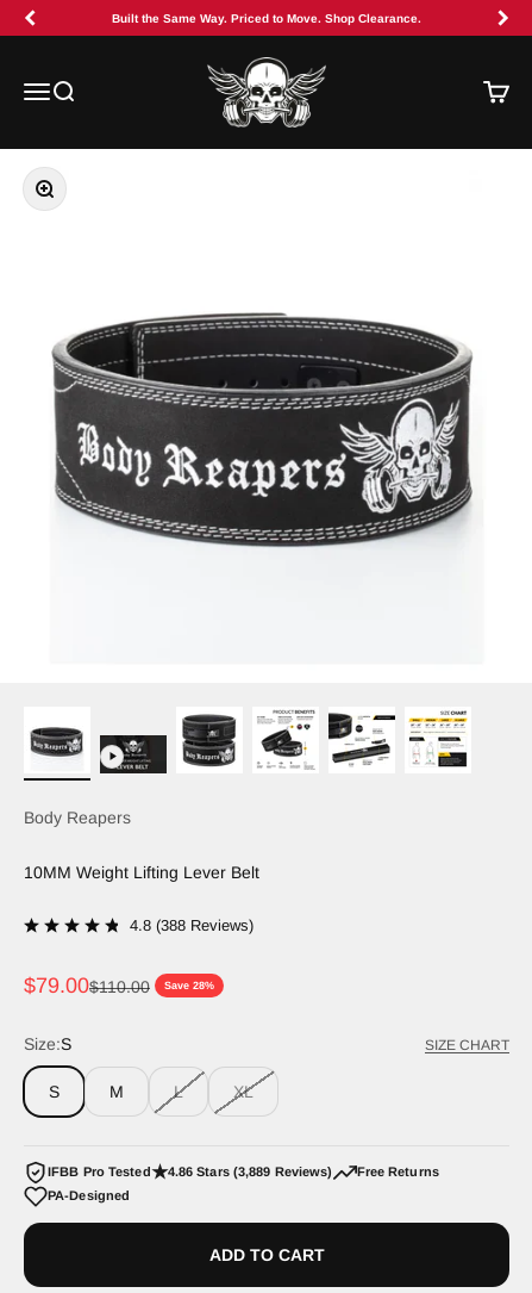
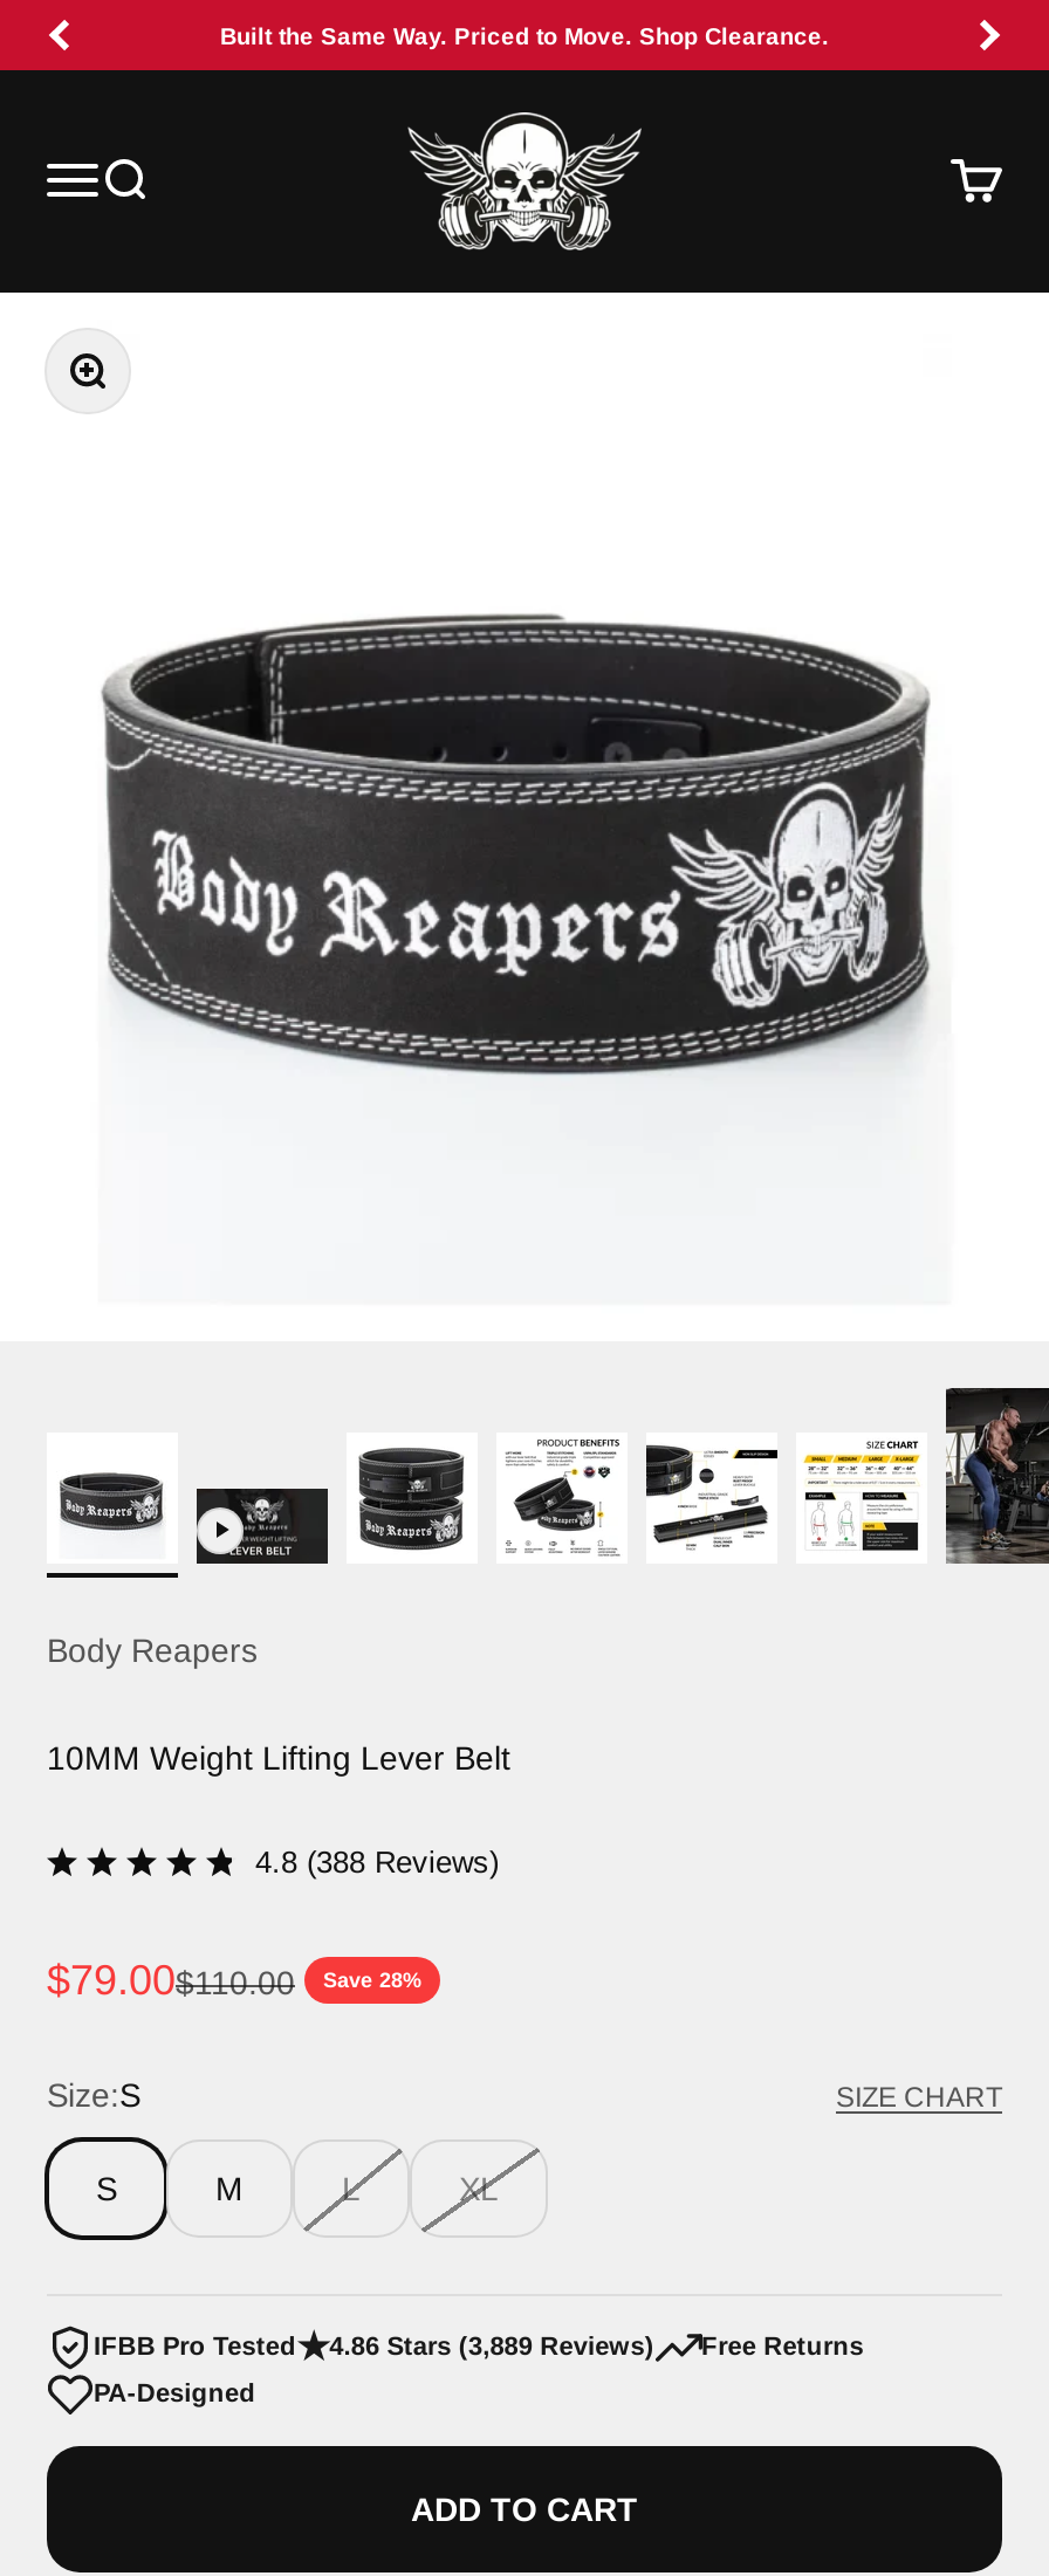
+ [image]
